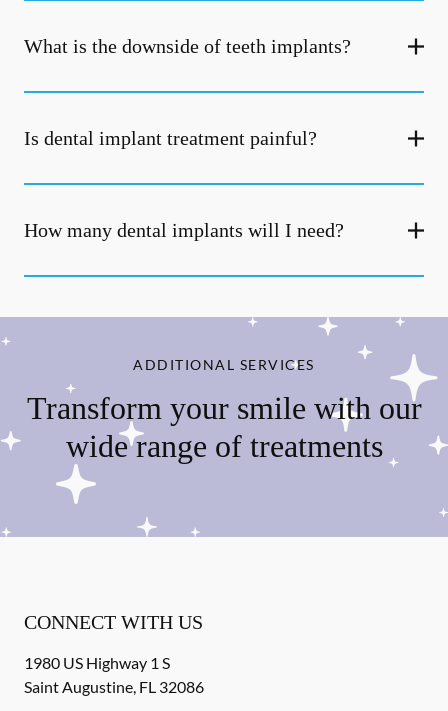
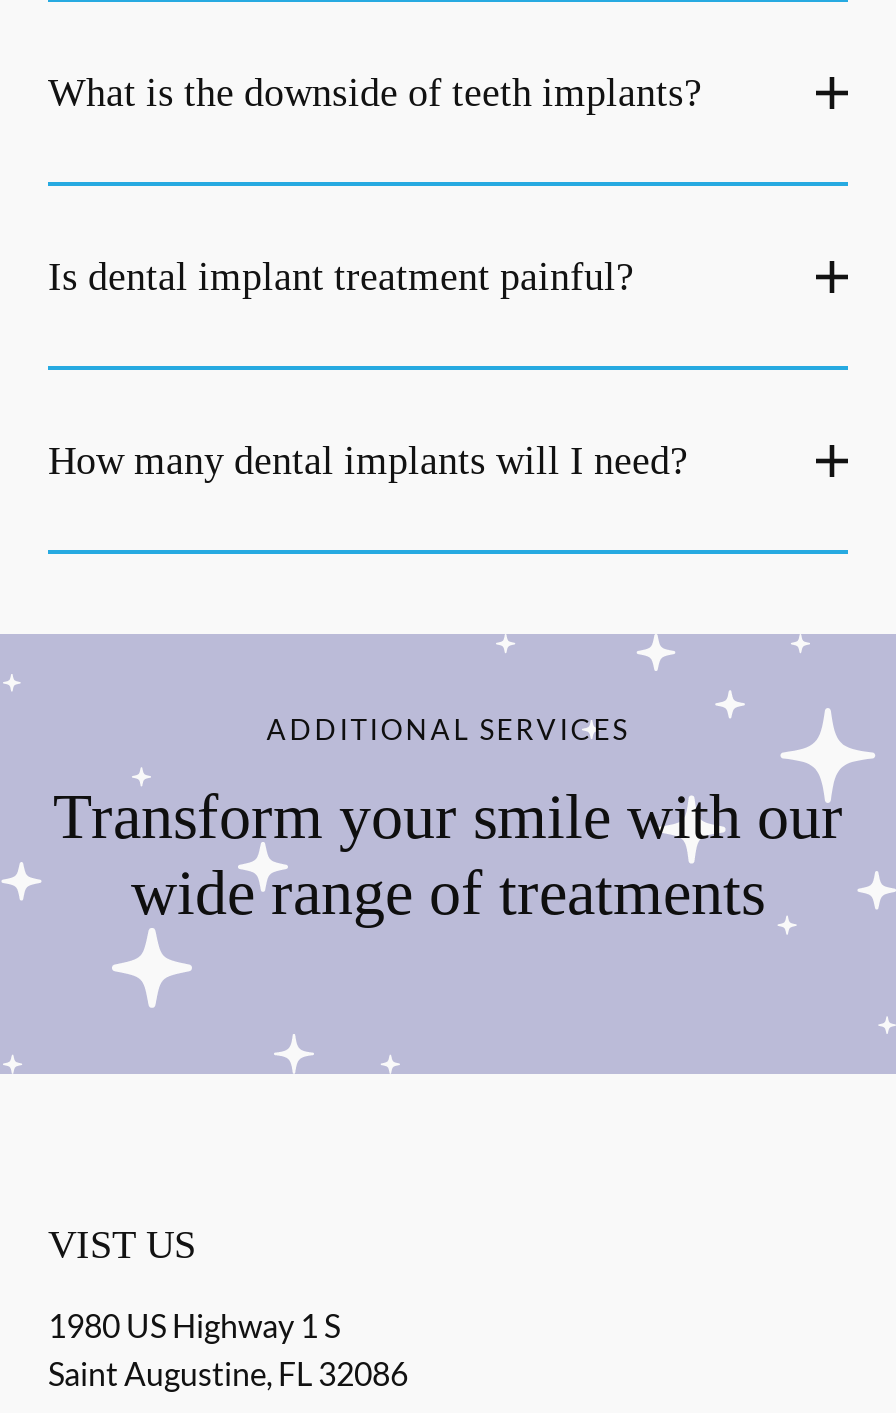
- CONNECT WITH US
+ VIST US
